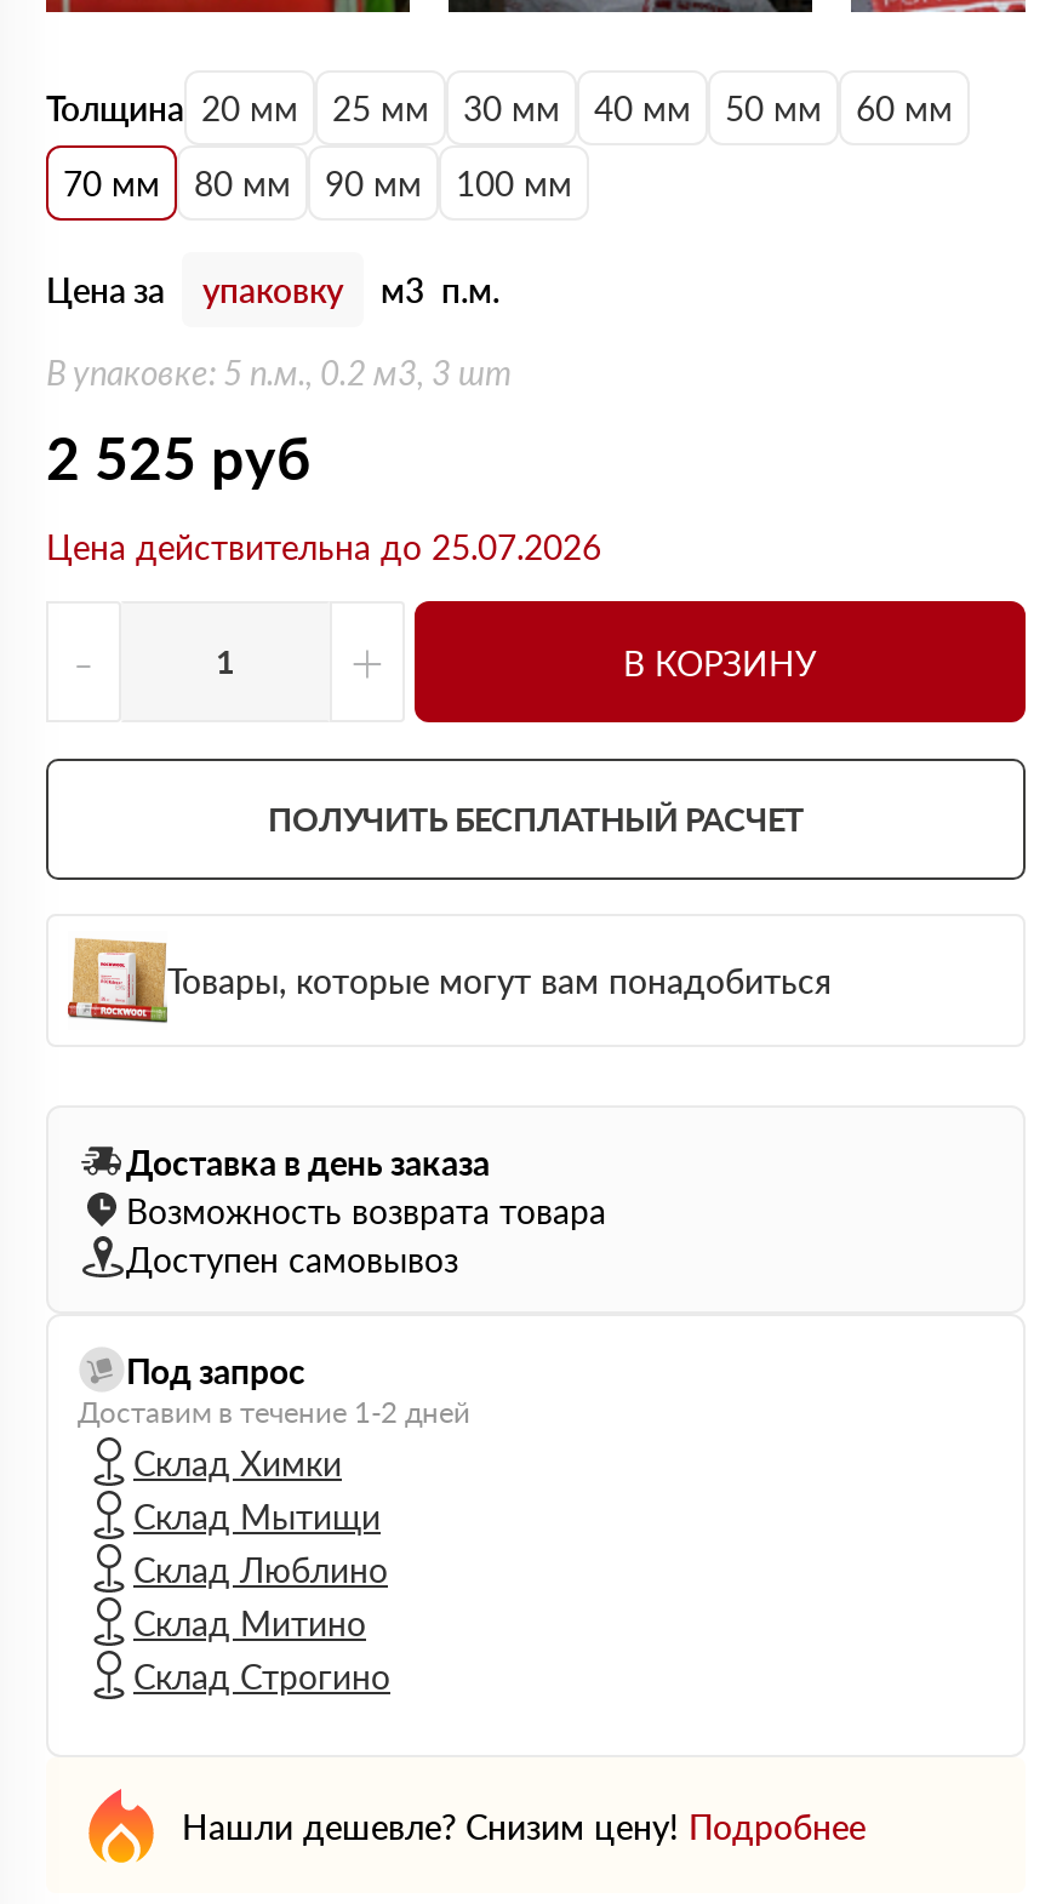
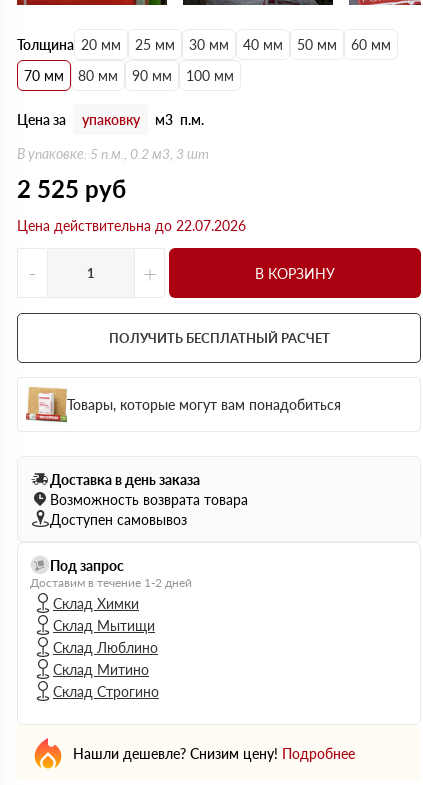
- Цена действительна до 25.07.2026
+ Цена действительна до 22.07.2026
